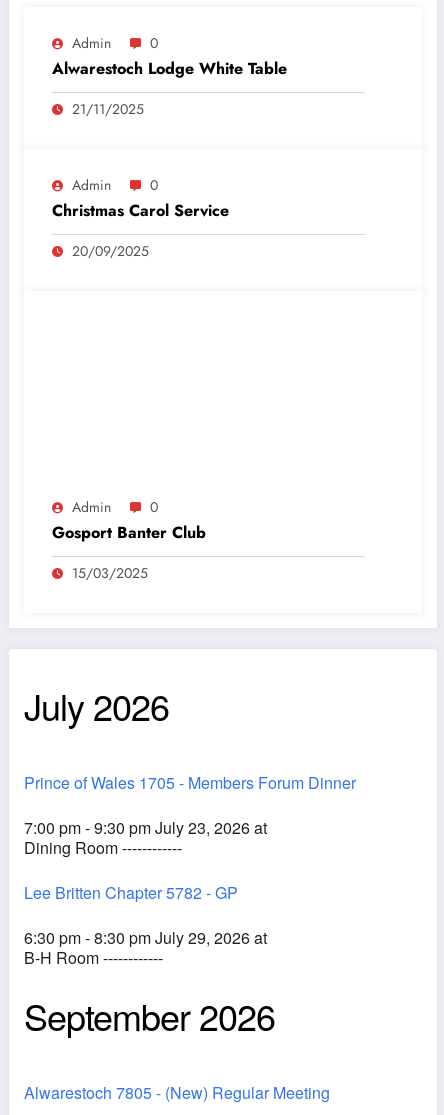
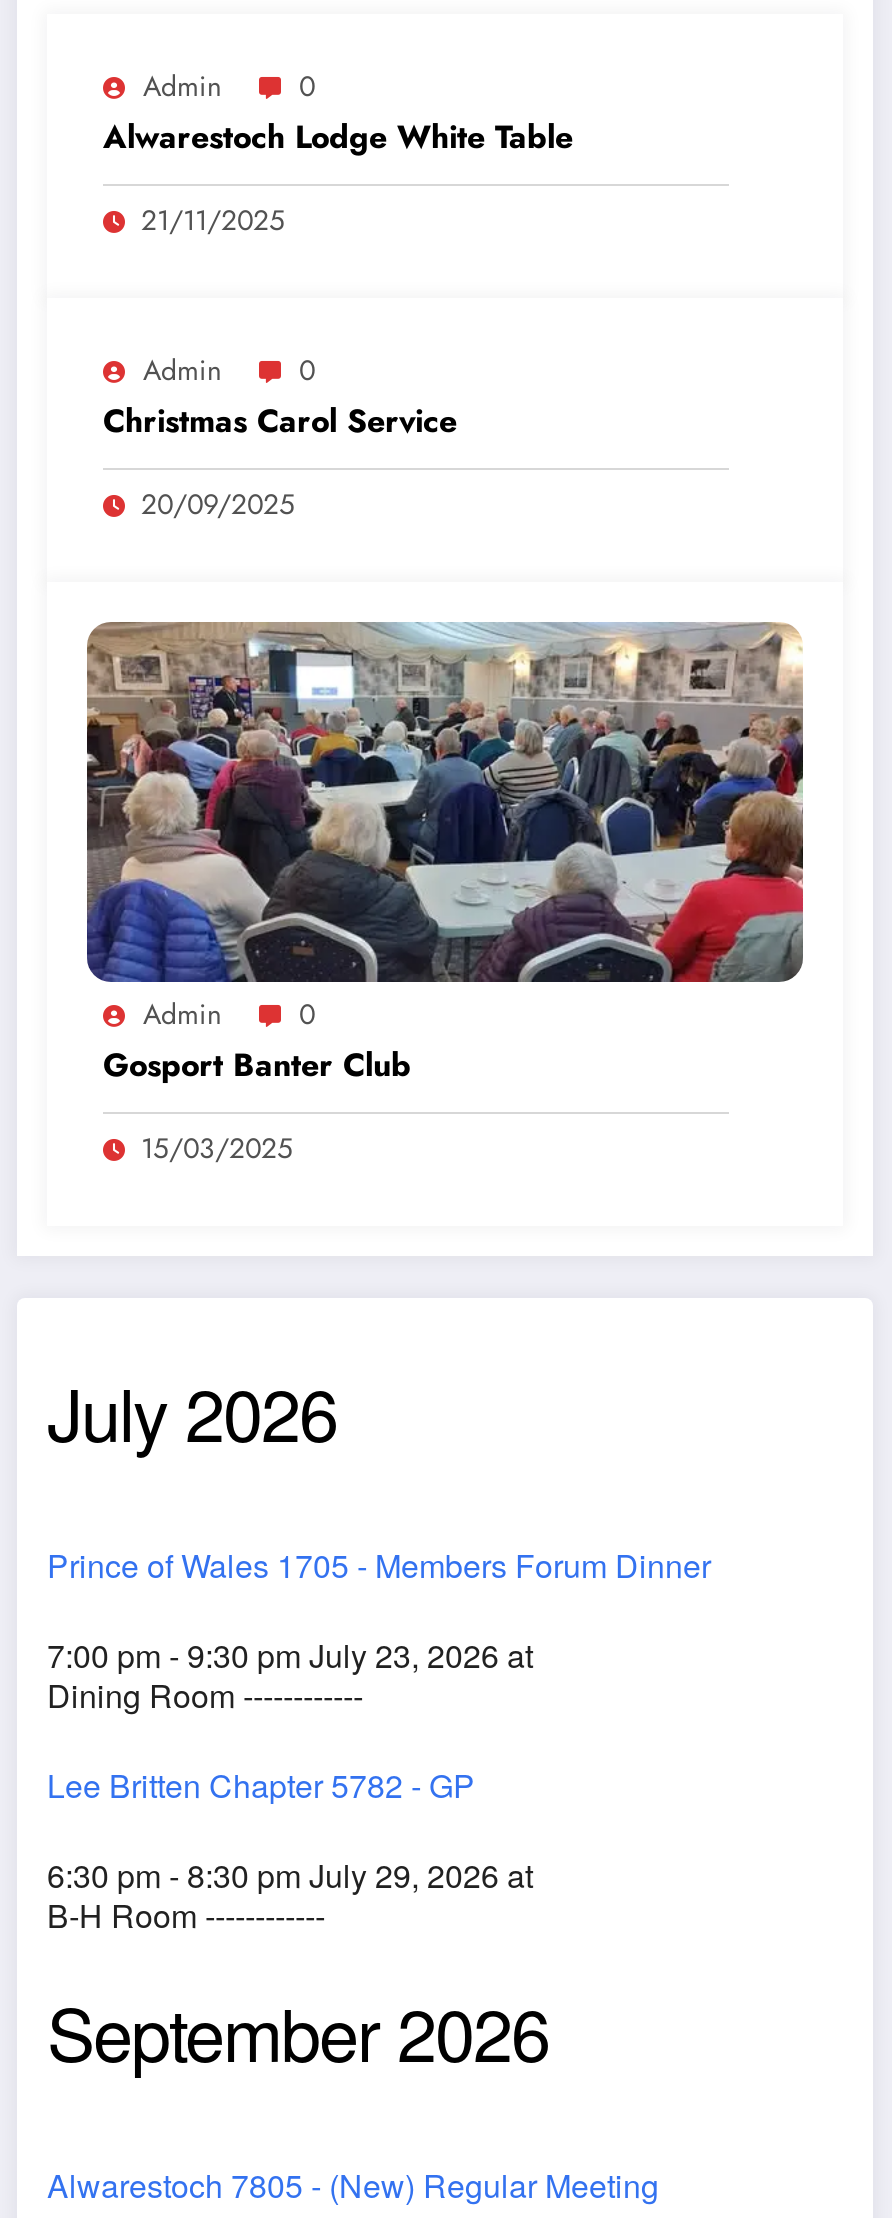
+ [image]
